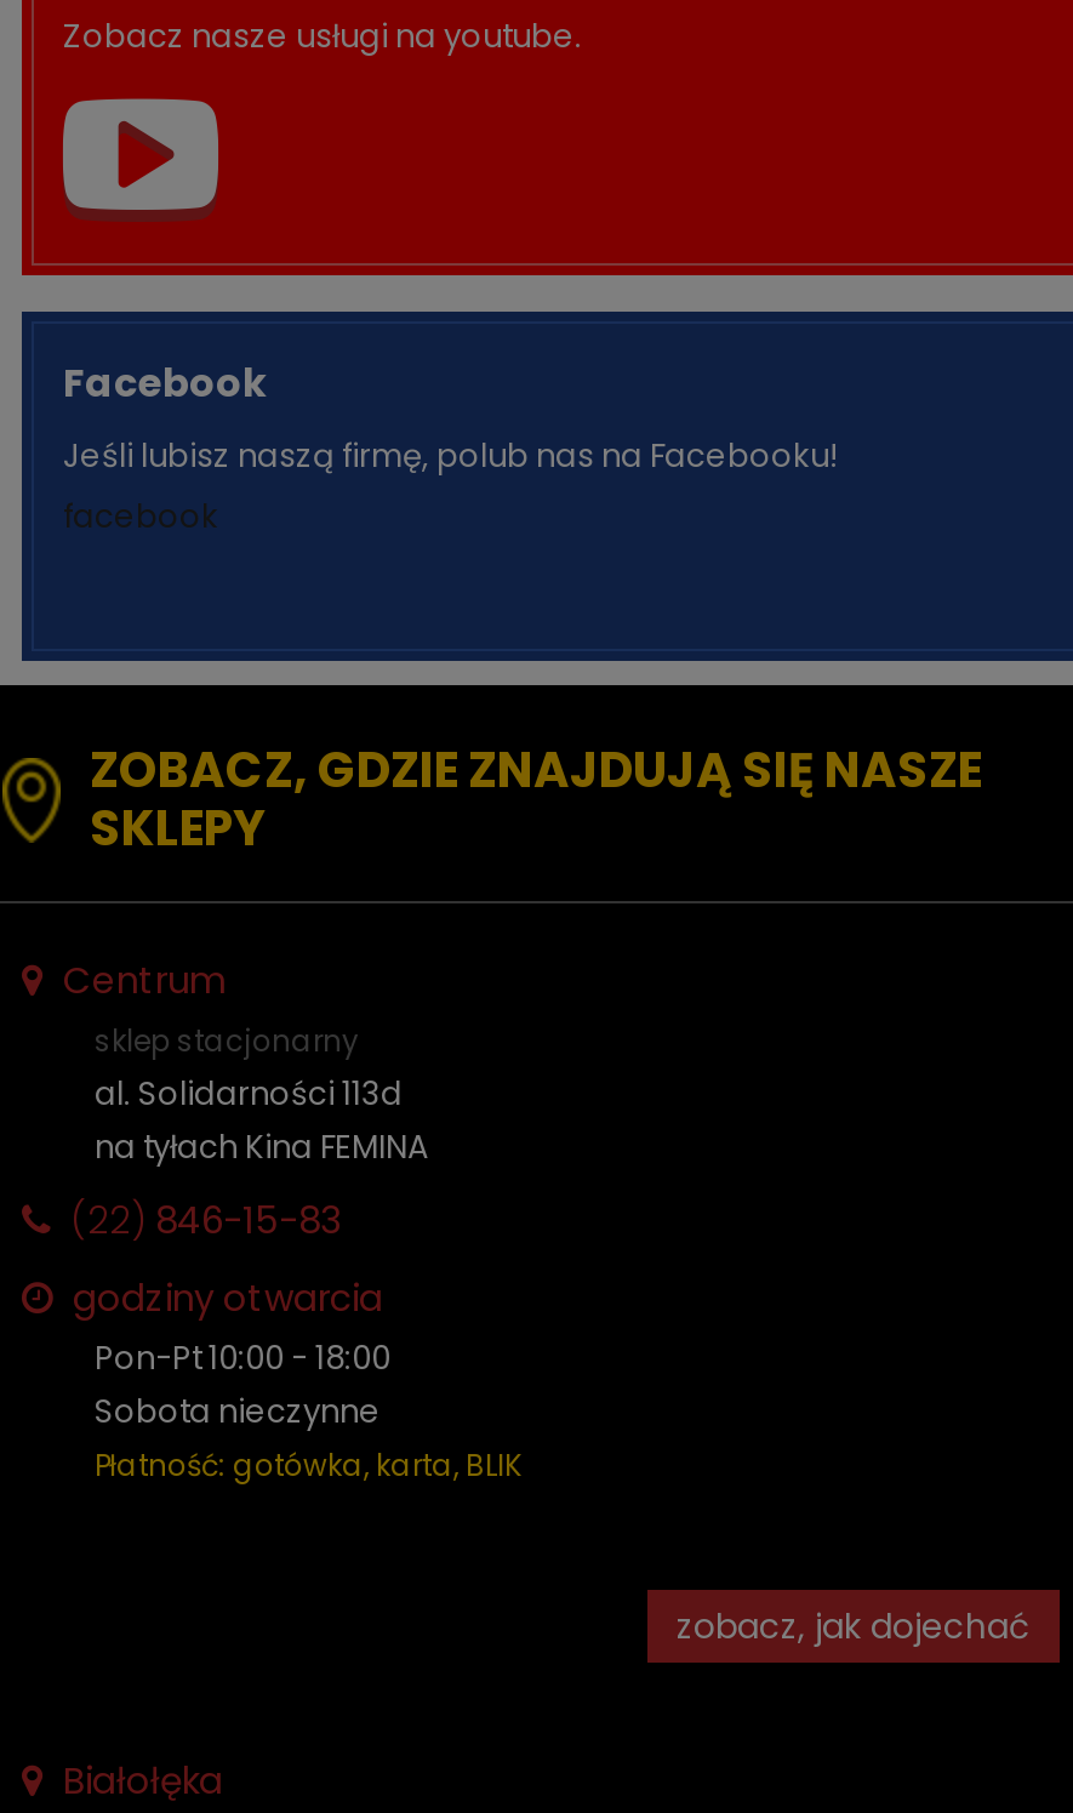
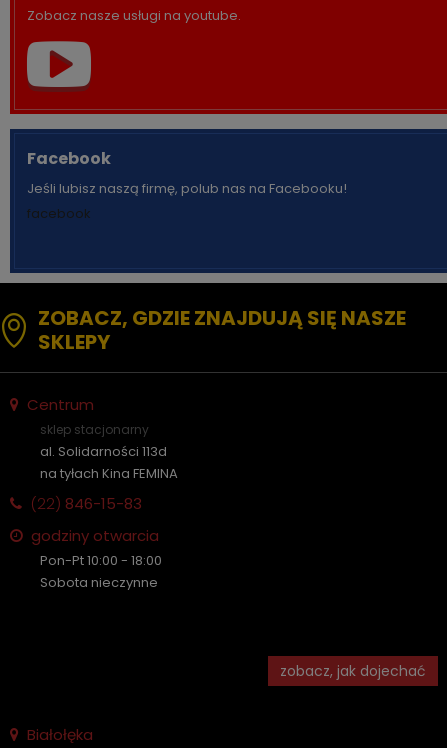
- Płatność: gotówka, karta, BLIK
